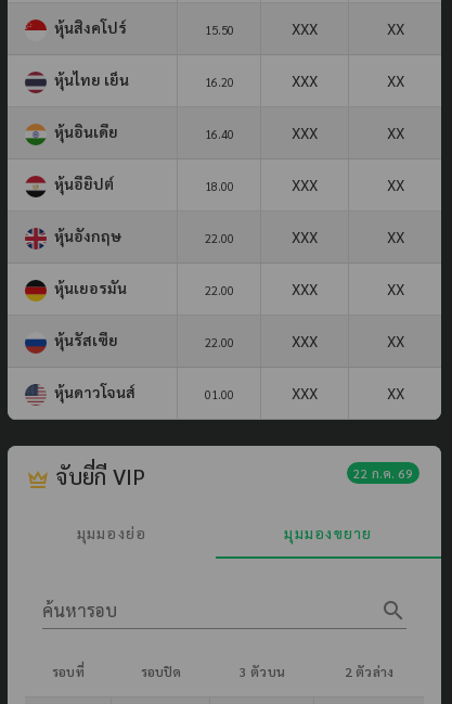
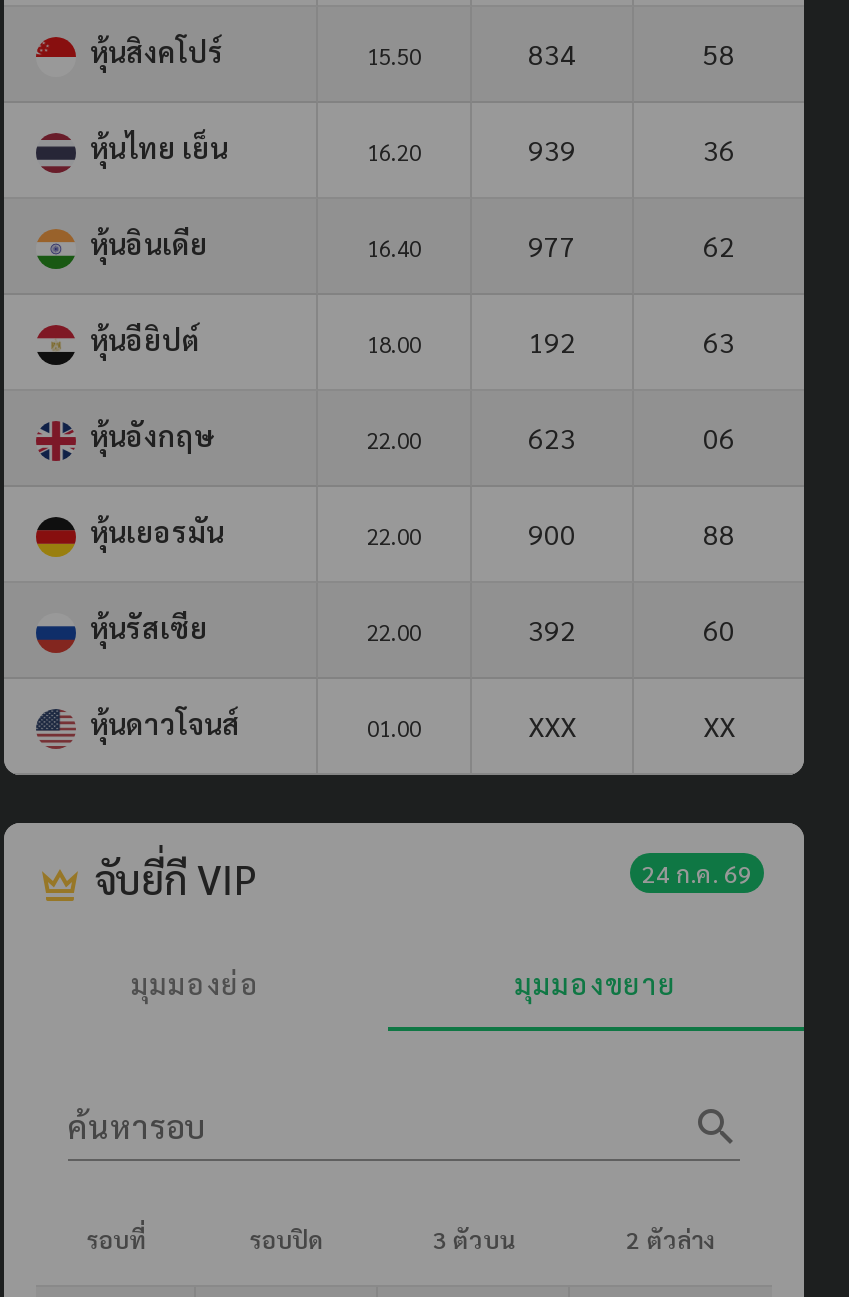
- XXX
- XX
+ 834
+ 58

- XXX
- XX
+ 939
+ 36

- XXX
- XX
+ 977
+ 62

- XXX
- XX
+ 192
+ 63

- XXX
- XX
+ 623
+ 06

- XXX
- XX
+ 900
+ 88

- XXX
- XX
+ 392
+ 60

- 22 ก.ค. 69
+ 24 ก.ค. 69
